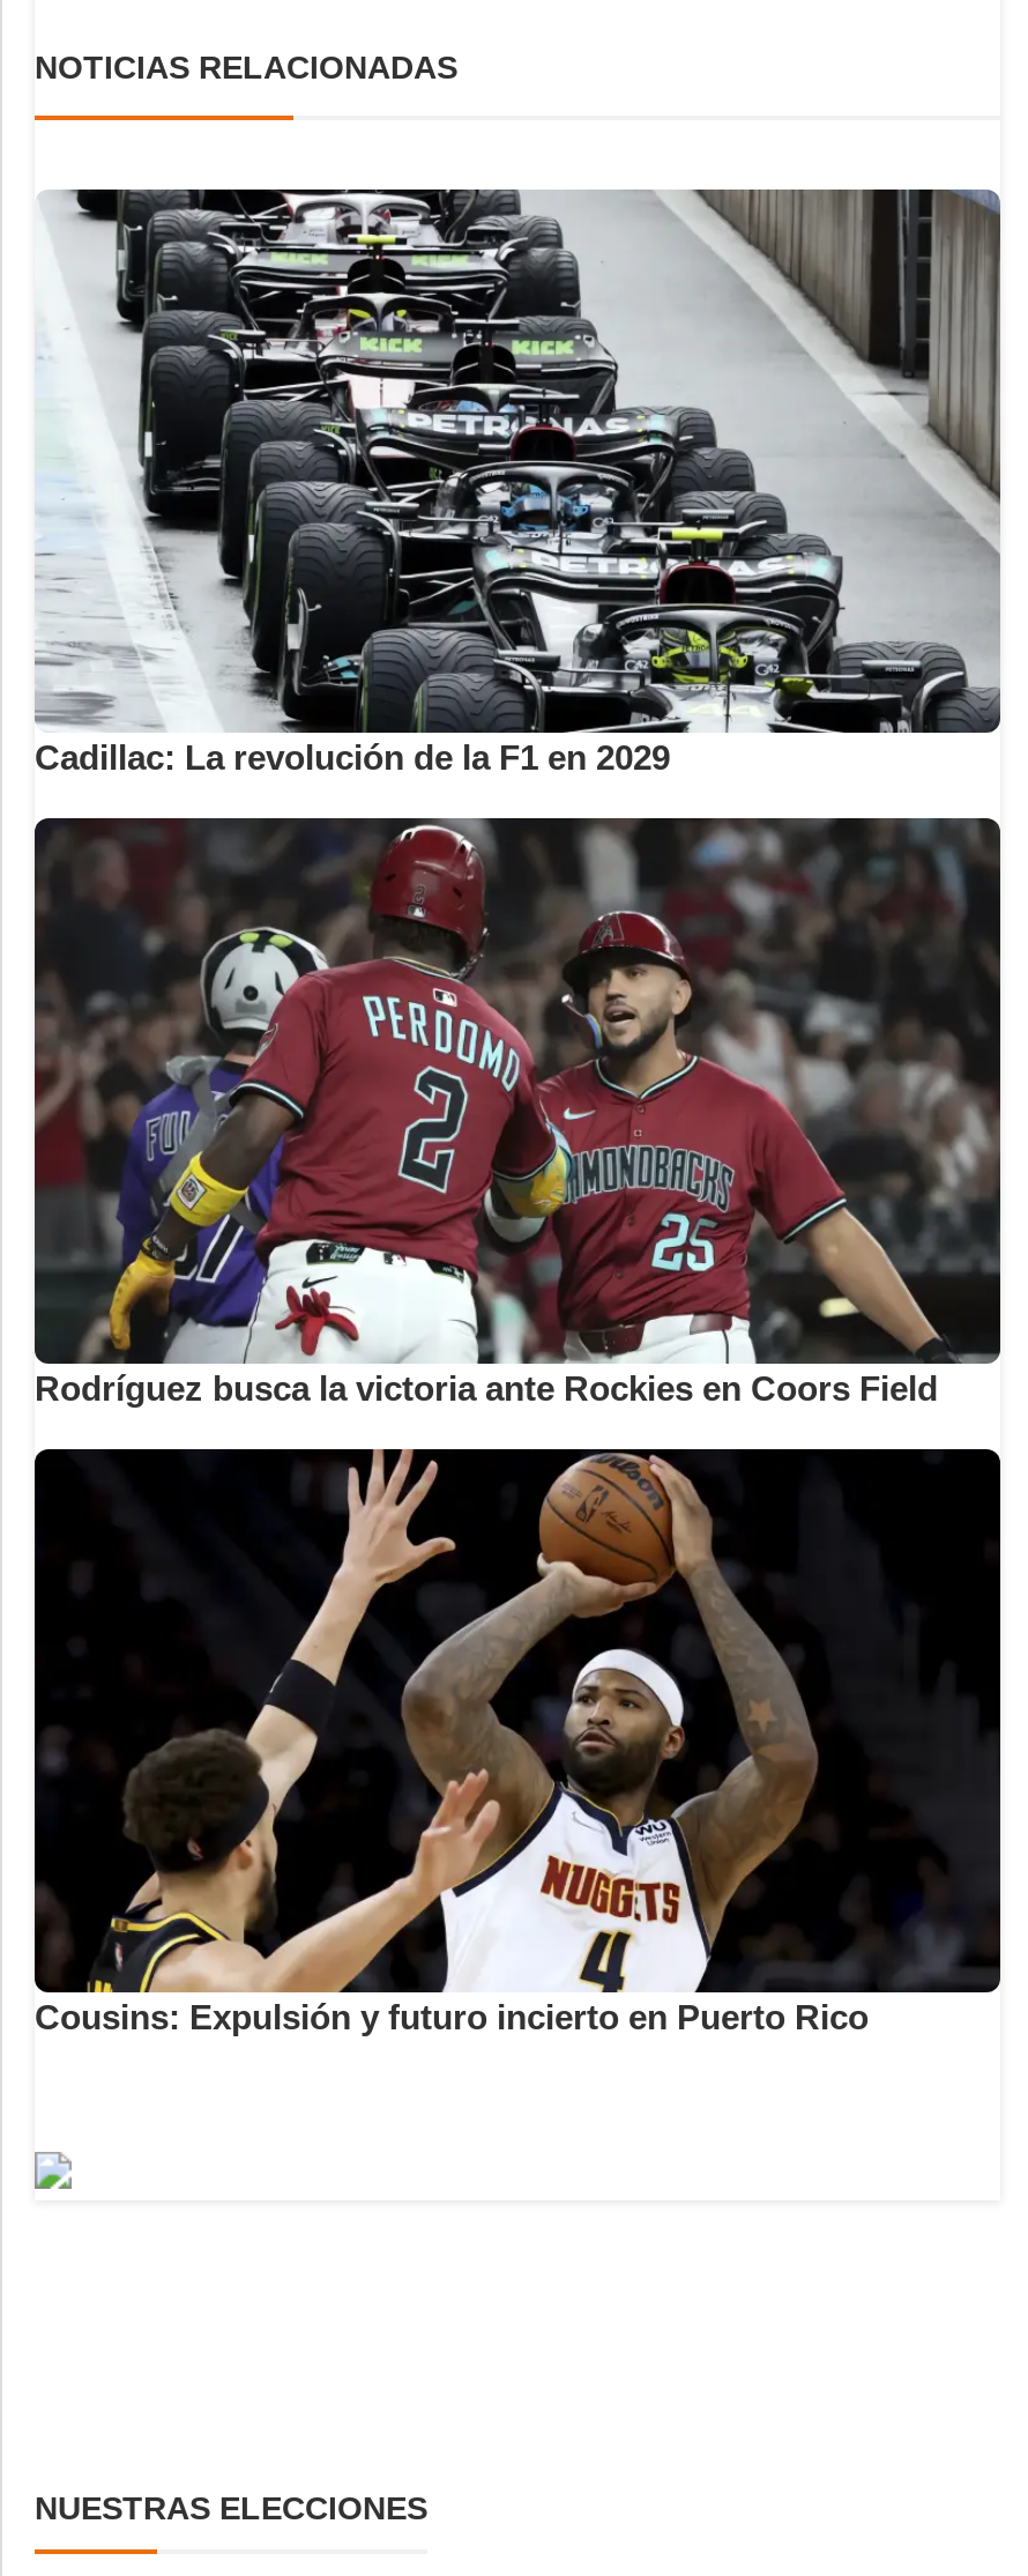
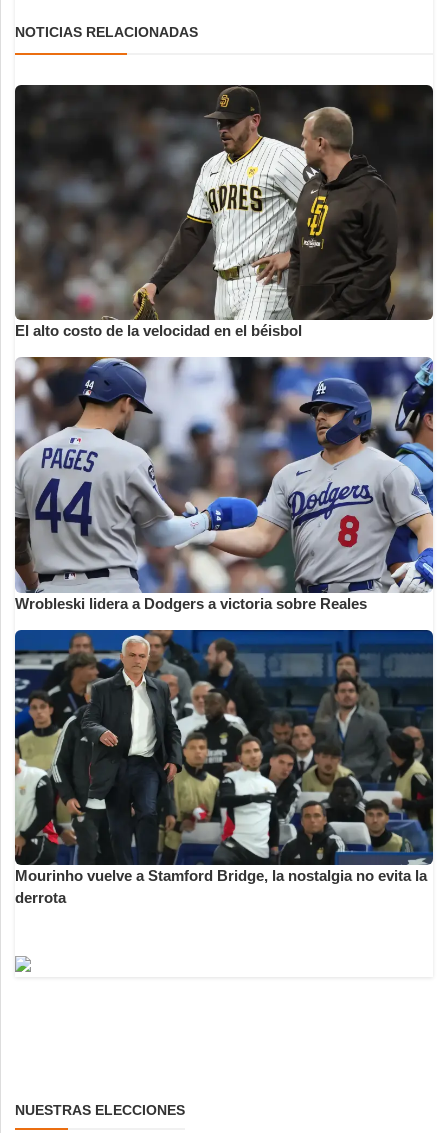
- [image]
- Cadillac: La revolución de la F1 en 2029
+ [image]
+ El alto costo de la velocidad en el béisbol

- [image]
- Rodríguez busca la victoria ante Rockies en Coors Field
+ [image]
+ Wrobleski lidera a Dodgers a victoria sobre Reales

- [image]
- Cousins: Expulsión y futuro incierto en Puerto Rico
+ [image]
+ Mourinho vuelve a Stamford Bridge, la nostalgia no evita la
+ derrota
